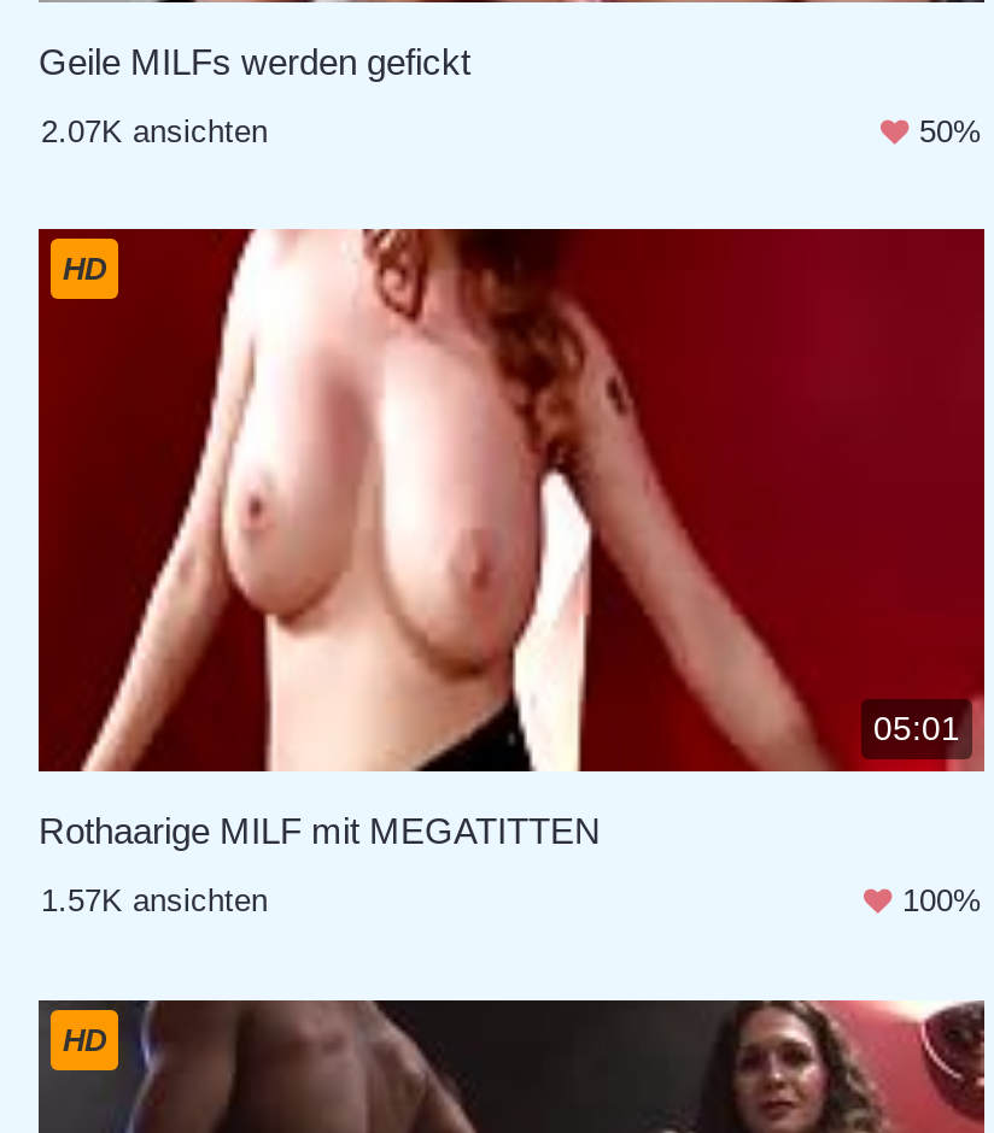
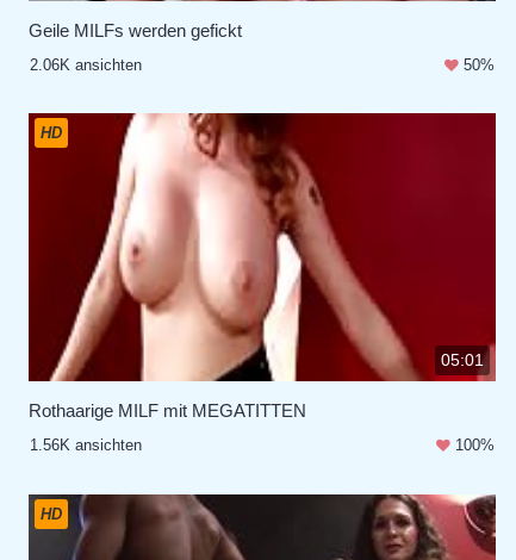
- 2.07K ansichten
+ 2.06K ansichten

- 1.57K ansichten
+ 1.56K ansichten
